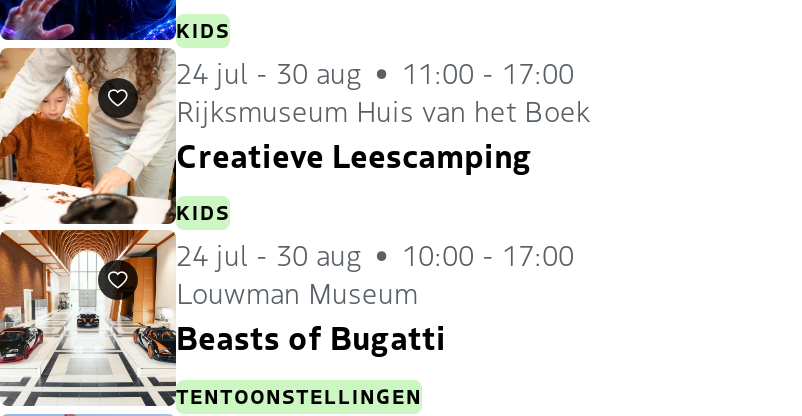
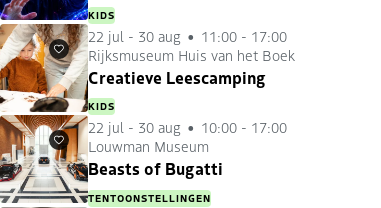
- 24 jul - 30 aug 11:00 - 17:00
+ 22 jul - 30 aug 11:00 - 17:00

- 24 jul - 30 aug 10:00 - 17:00
+ 22 jul - 30 aug 10:00 - 17:00
